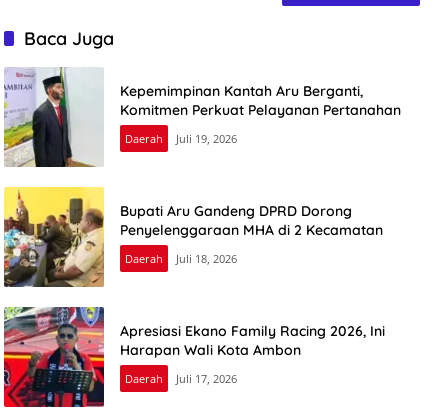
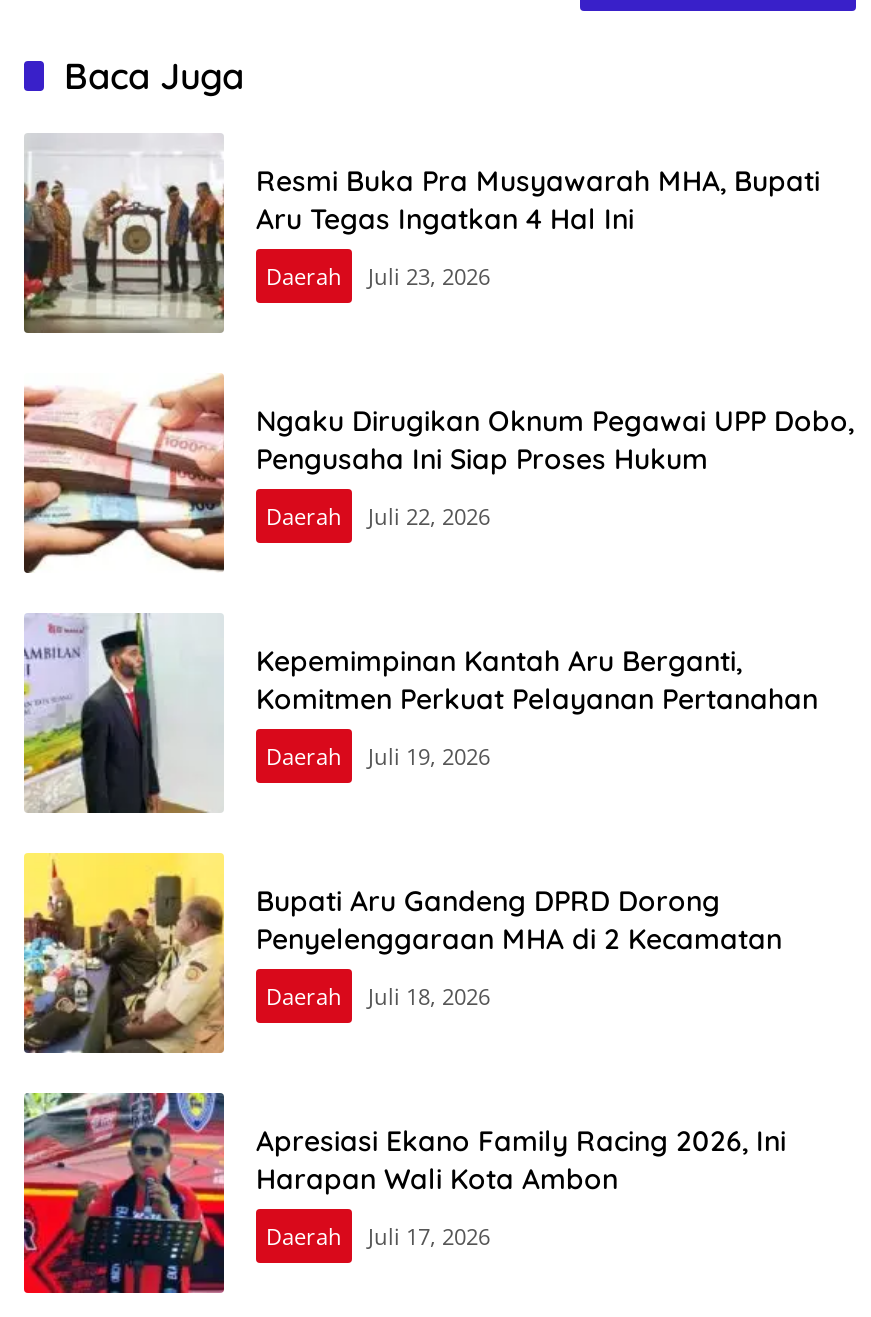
+ [image]
+ Resmi Buka Pra Musyawarah MHA, Bupati
+ Aru Tegas Ingatkan 4 Hal Ini
+ Daerah
+ Juli 23, 2026

+ [image]
+ Ngaku Dirugikan Oknum Pegawai UPP Dobo,
+ Pengusaha Ini Siap Proses Hukum
+ Daerah
+ Juli 22, 2026
